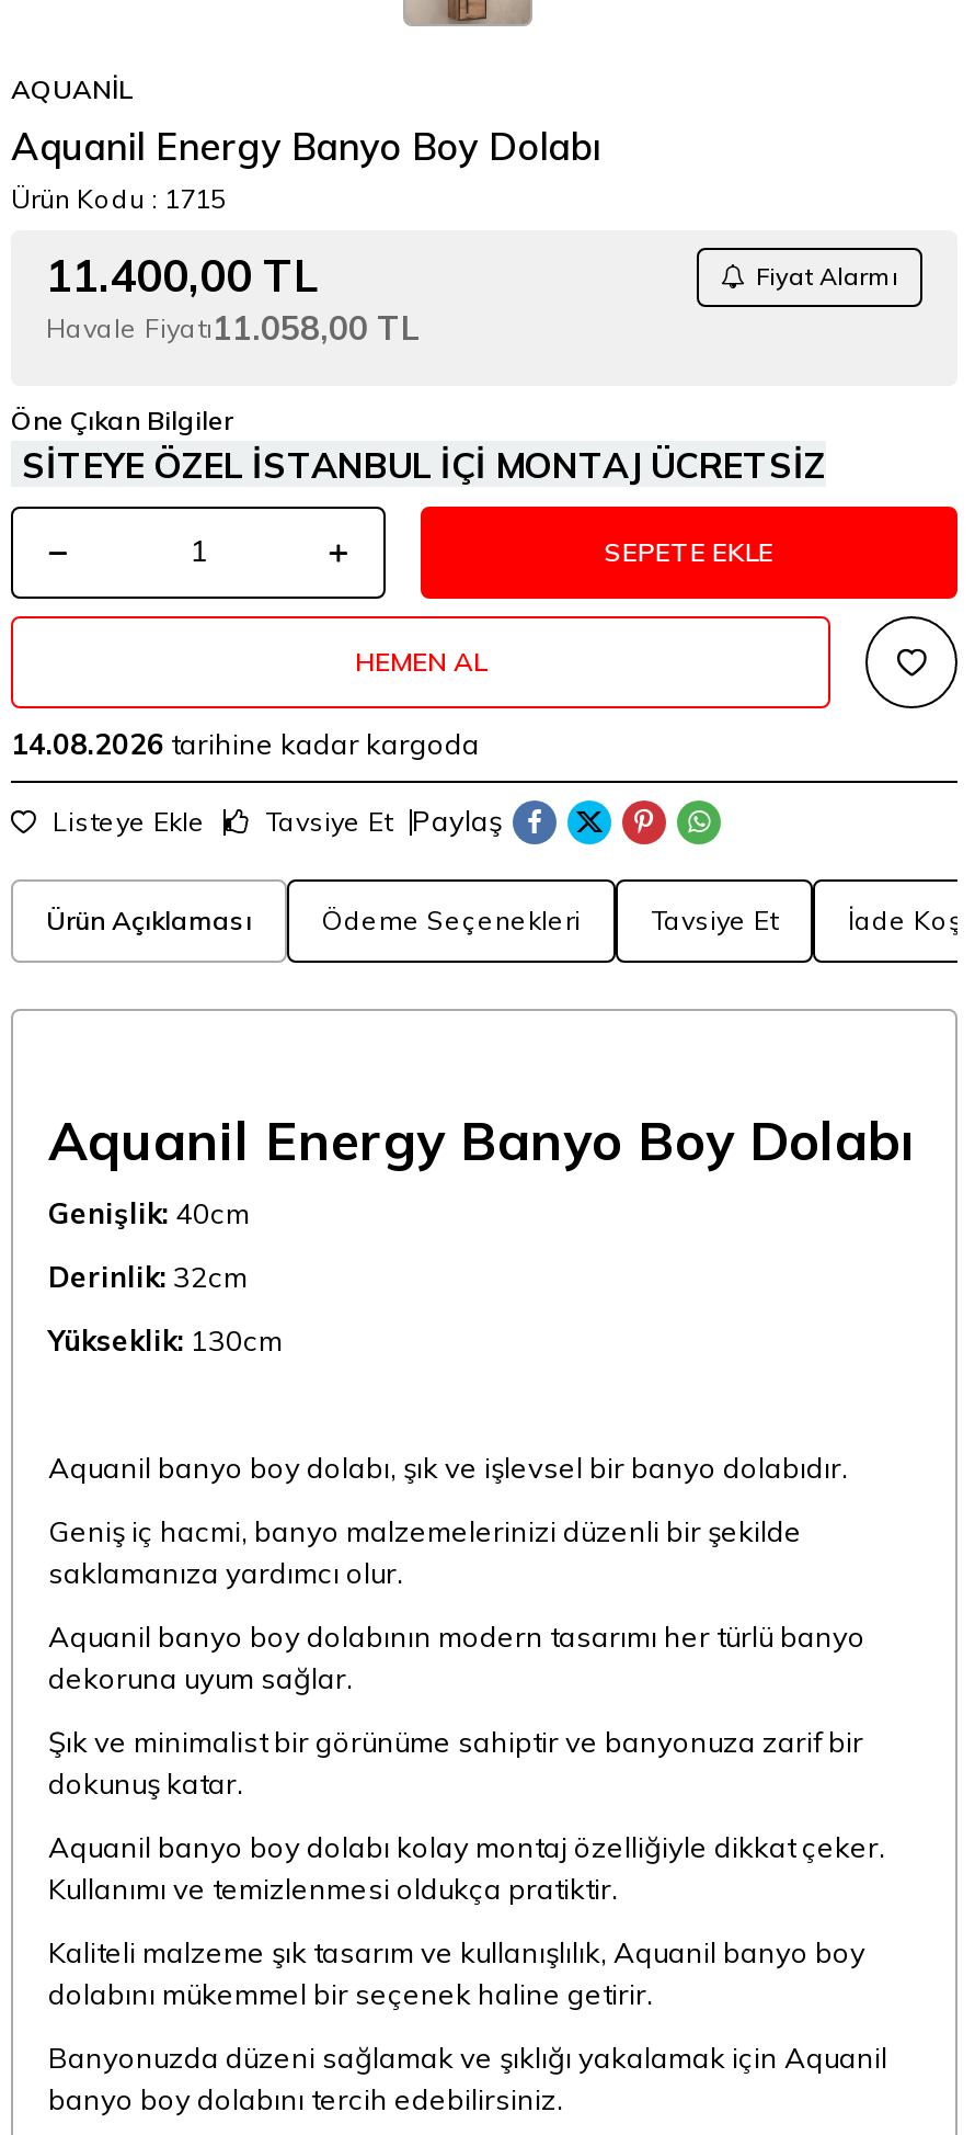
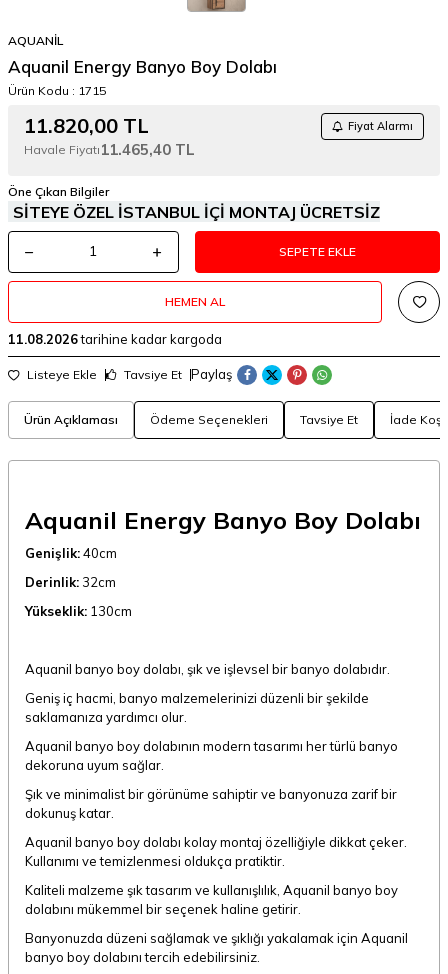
- 11.400,00 TL
+ 11.820,00 TL

- Havale Fiyatı11.058,00 TL
+ Havale Fiyatı11.465,40 TL

- 14.08.2026 tarihine kadar kargoda
+ 11.08.2026 tarihine kadar kargoda
